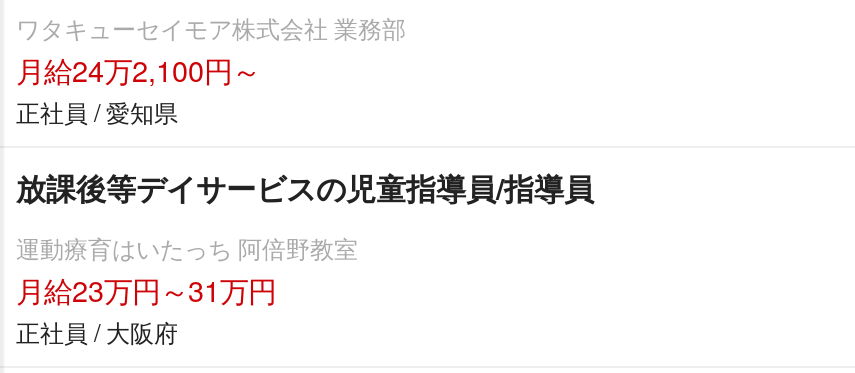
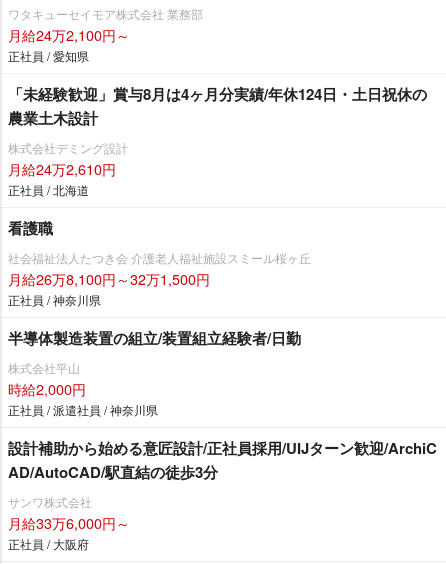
- 放課後等デイサービスの児童指導員/指導員
- 運動療育はいたっち 阿倍野教室
- 月給23万円～31万円
+ 「未経験歓迎」賞与8月は4ヶ月分実績/年休124日・土日祝休の
+ 農業土木設計
+ 株式会社デミング設計
+ 月給24万2,610円
+ 正社員 / 北海道
+ 看護職
+ 社会福祉法人たつき会 介護老人福祉施設スミール桜ヶ丘
+ 月給26万8,100円～32万1,500円
+ 正社員 / 神奈川県
+ 半導体製造装置の組立/装置組立経験者/日勤
+ 株式会社平山
+ 時給2,000円
+ 正社員 / 派遣社員 / 神奈川県
+ 設計補助から始める意匠設計/正社員採用/UIJターン歓迎/ArchiC
+ AD/AutoCAD/駅直結の徒歩3分
+ サンワ株式会社
+ 月給33万6,000円～
